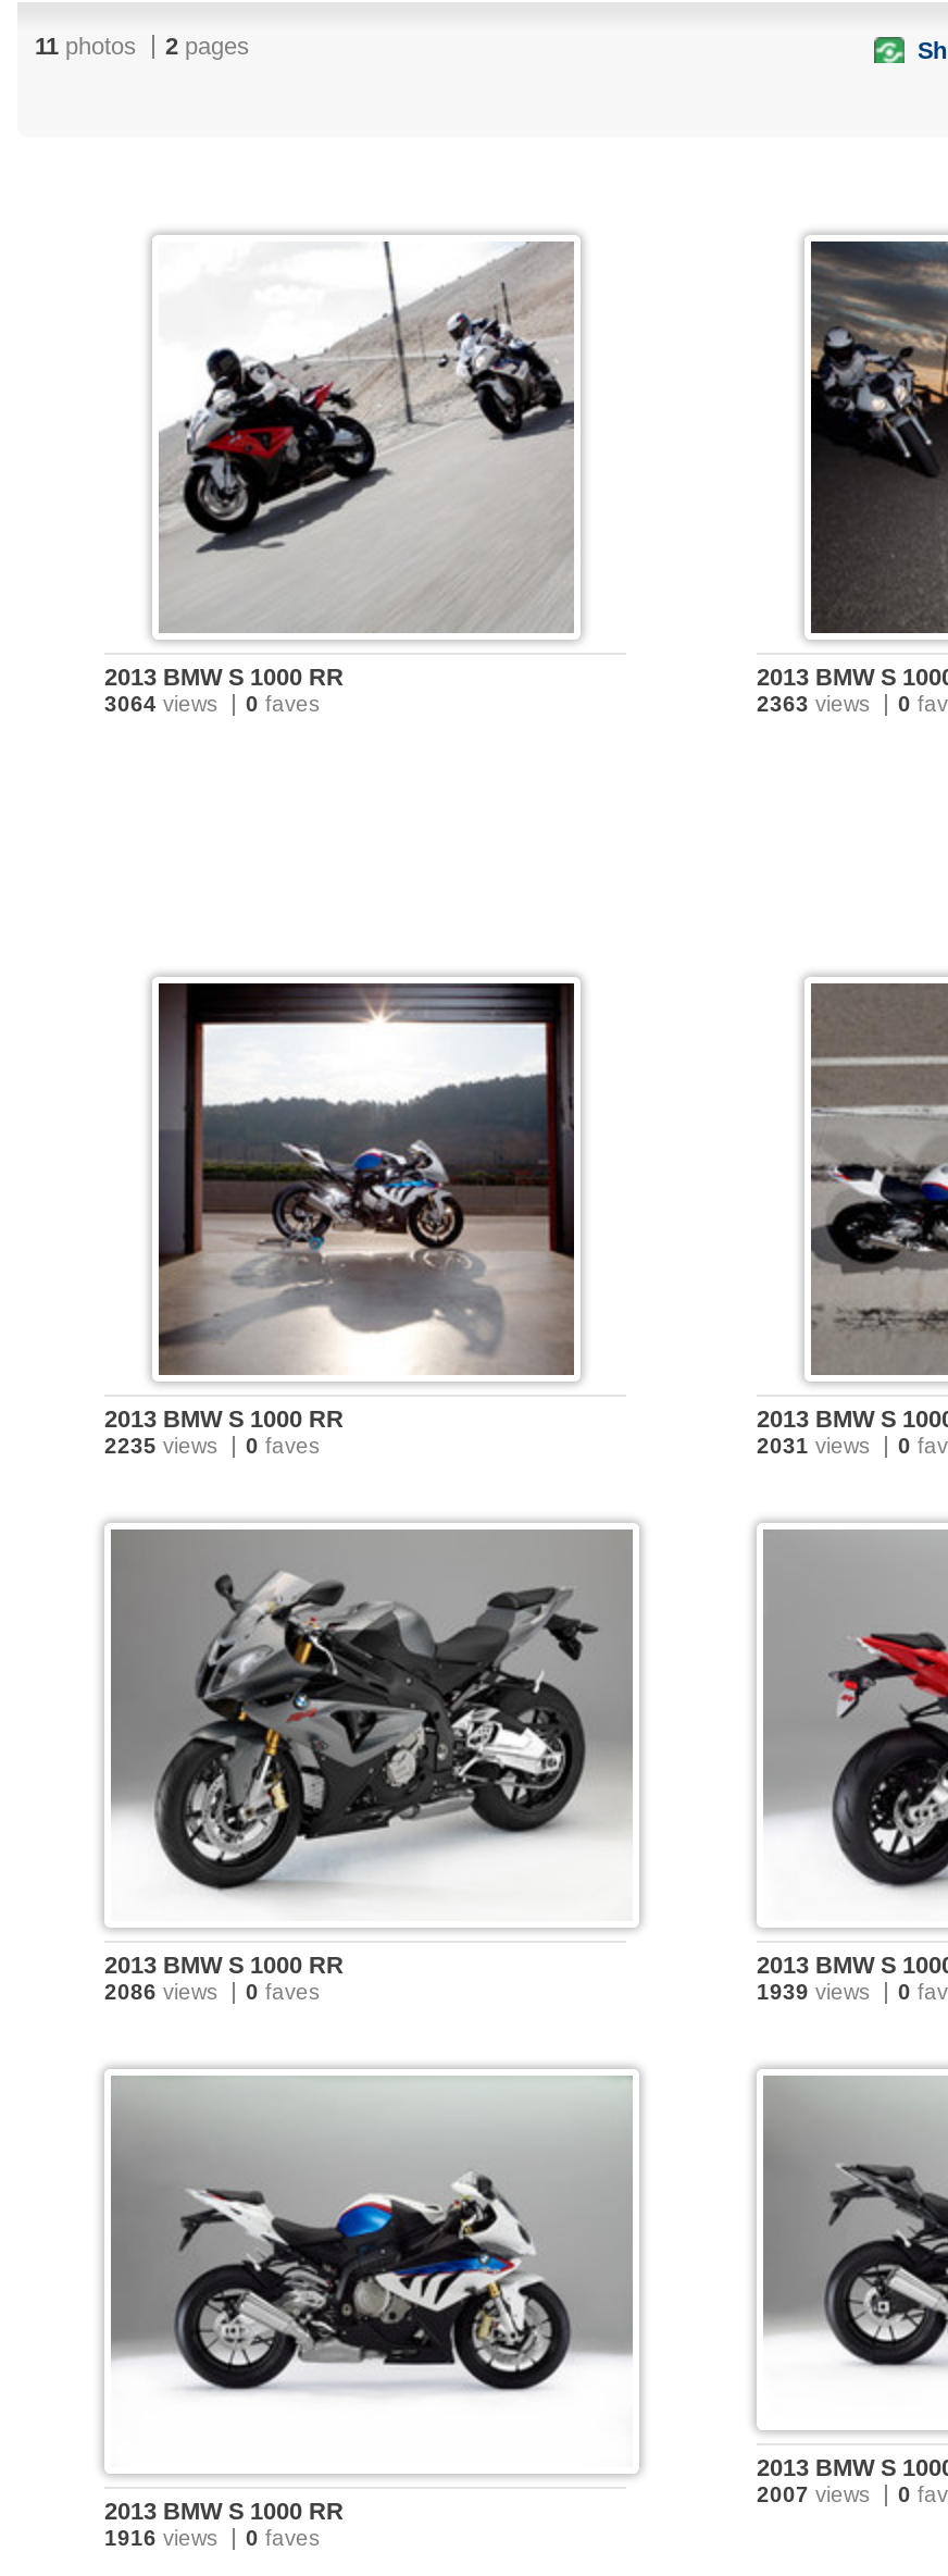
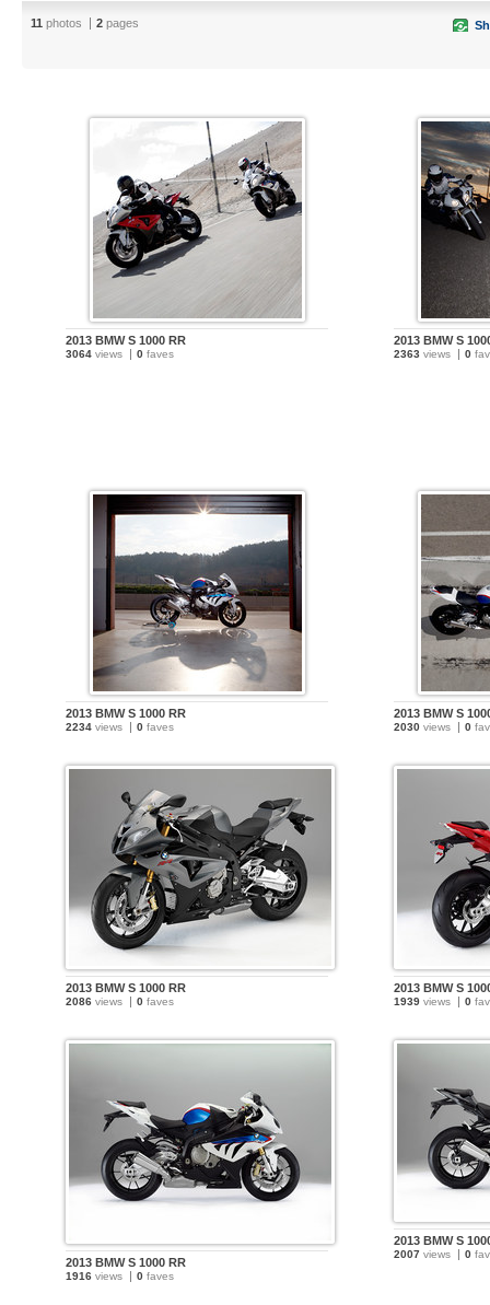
- 2235 views 0 faves
+ 2234 views 0 faves

- 2031 views
+ 2030 views
